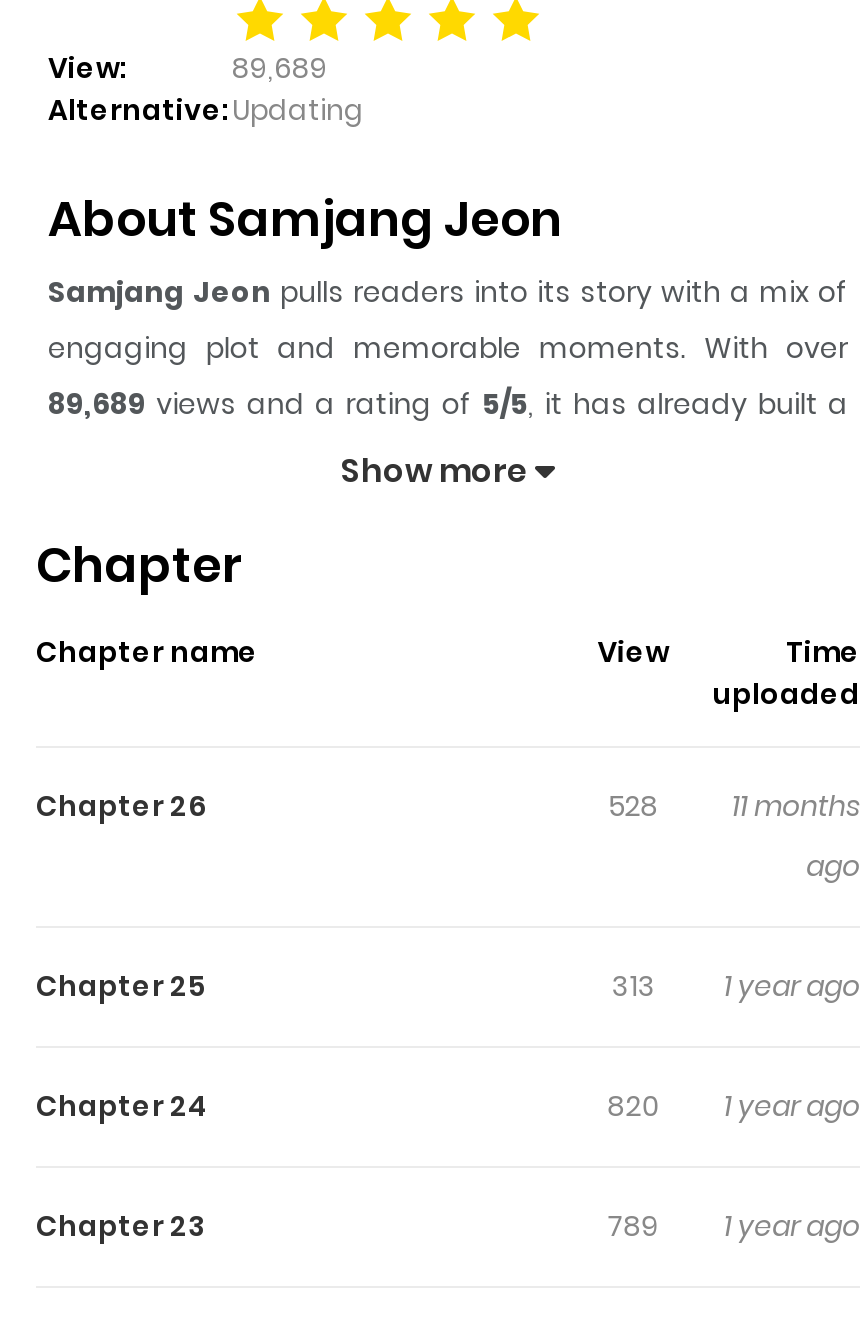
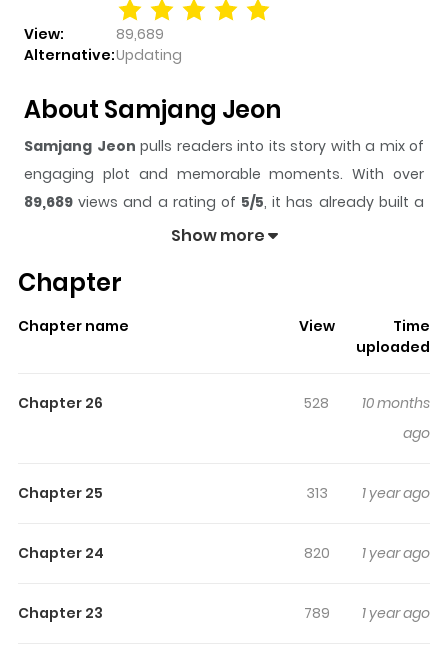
- 528 11 months
+ 528 10 months
